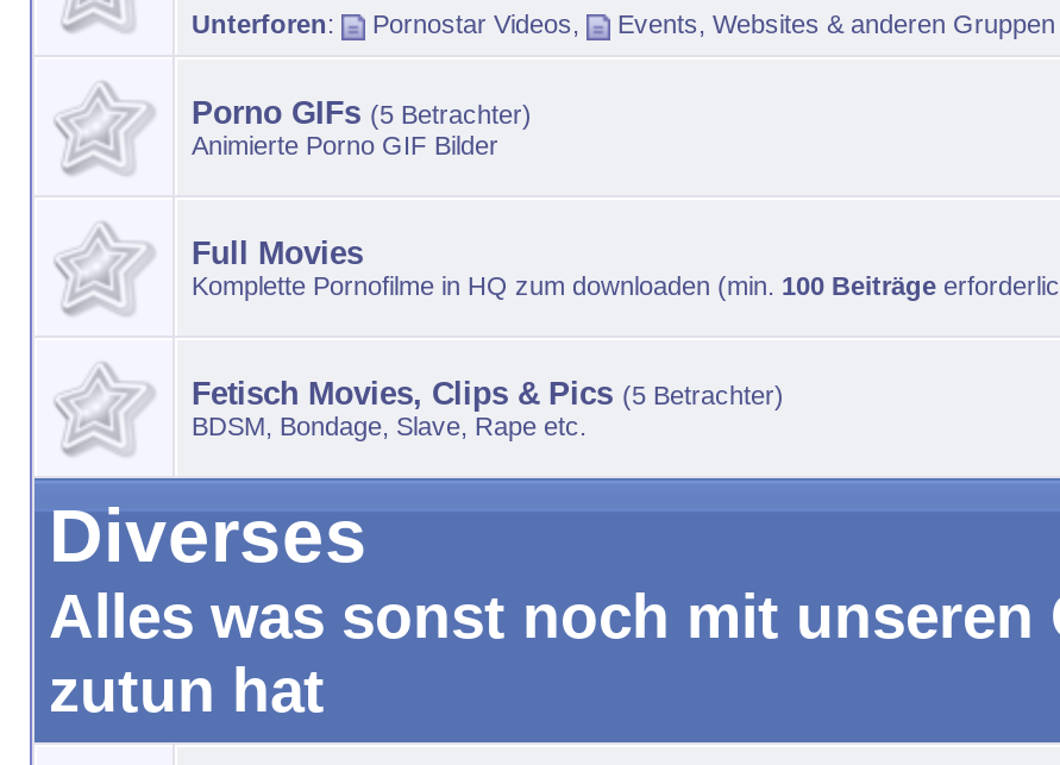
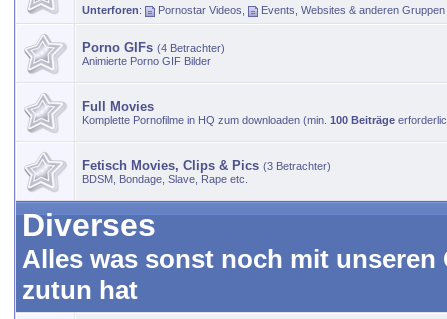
- Porno GIFs (5 Betrachter)
+ Porno GIFs (4 Betrachter)

- Fetisch Movies, Clips & Pics (5 Betrachter)
+ Fetisch Movies, Clips & Pics (3 Betrachter)
